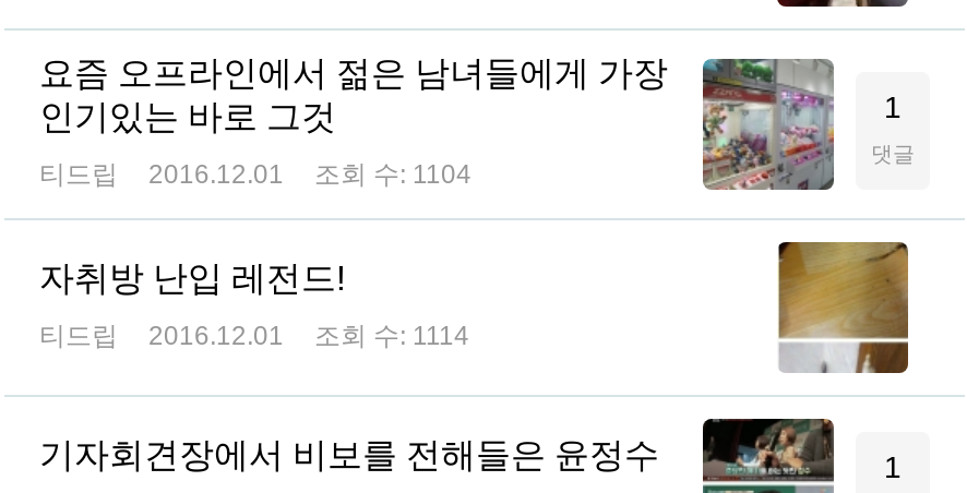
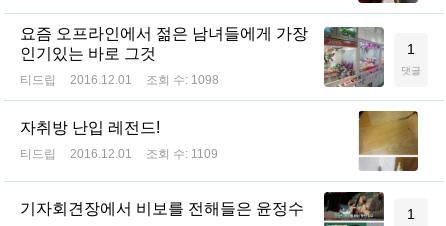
- 티드립 2016.12.01 조회 수: 1104
+ 티드립 2016.12.01 조회 수: 1098

- 티드립 2016.12.01 조회 수: 1114
+ 티드립 2016.12.01 조회 수: 1109
